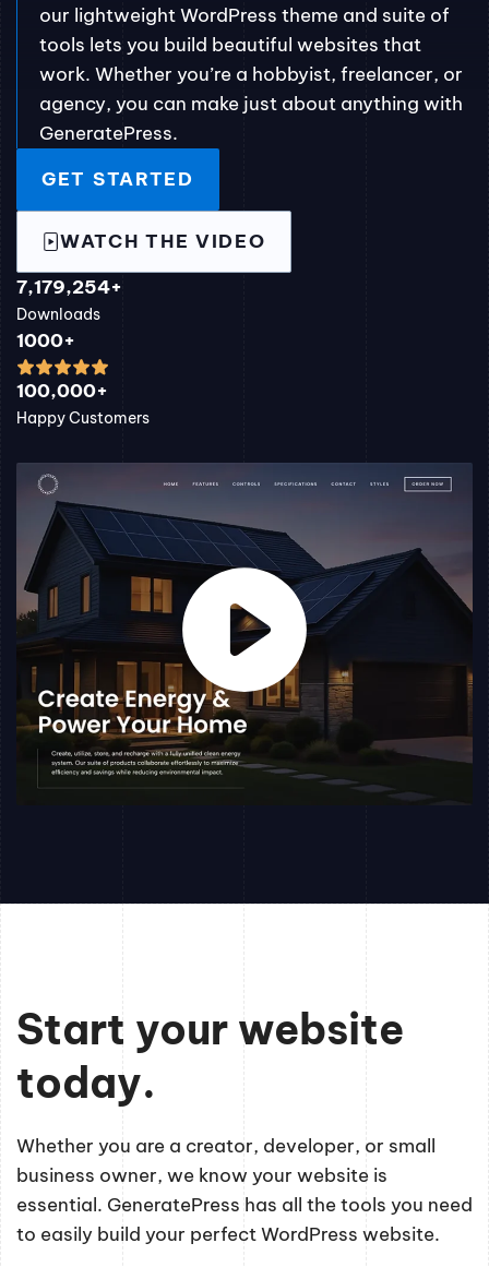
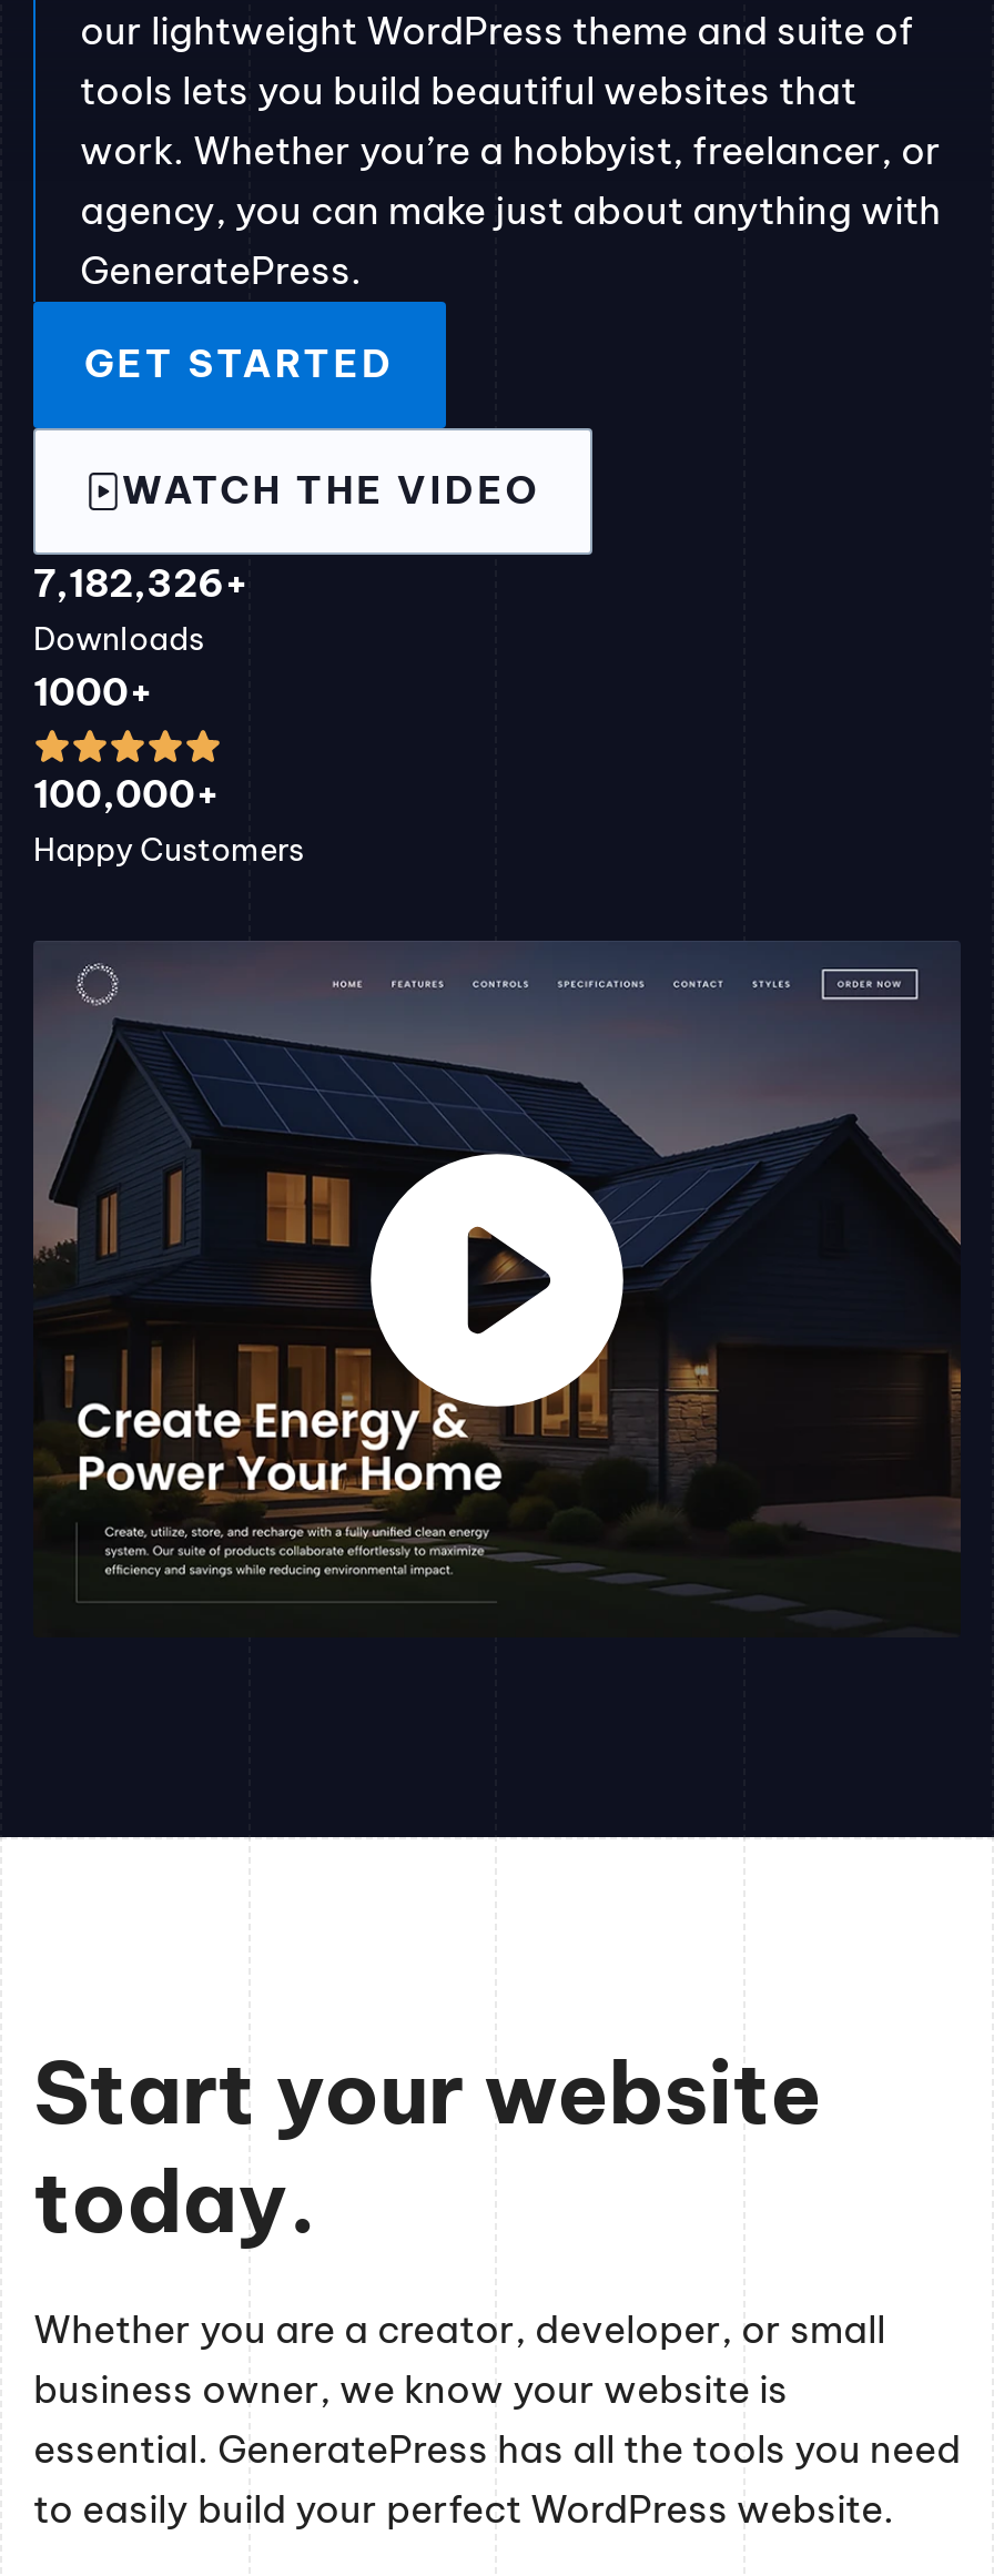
- 7,179,254+
+ 7,182,326+
